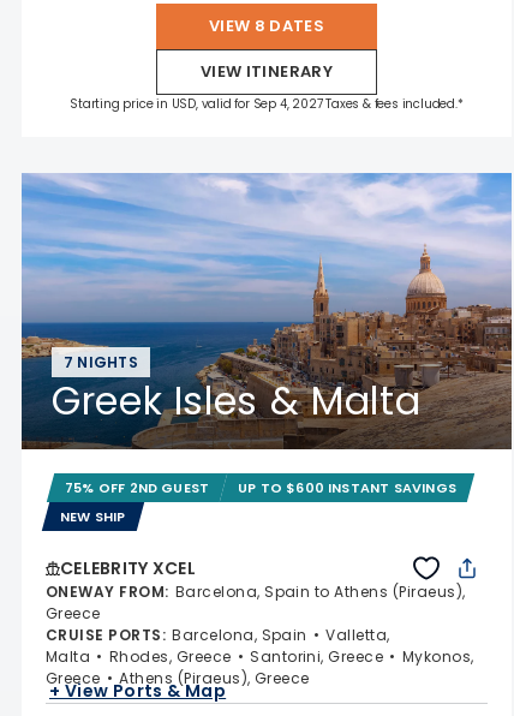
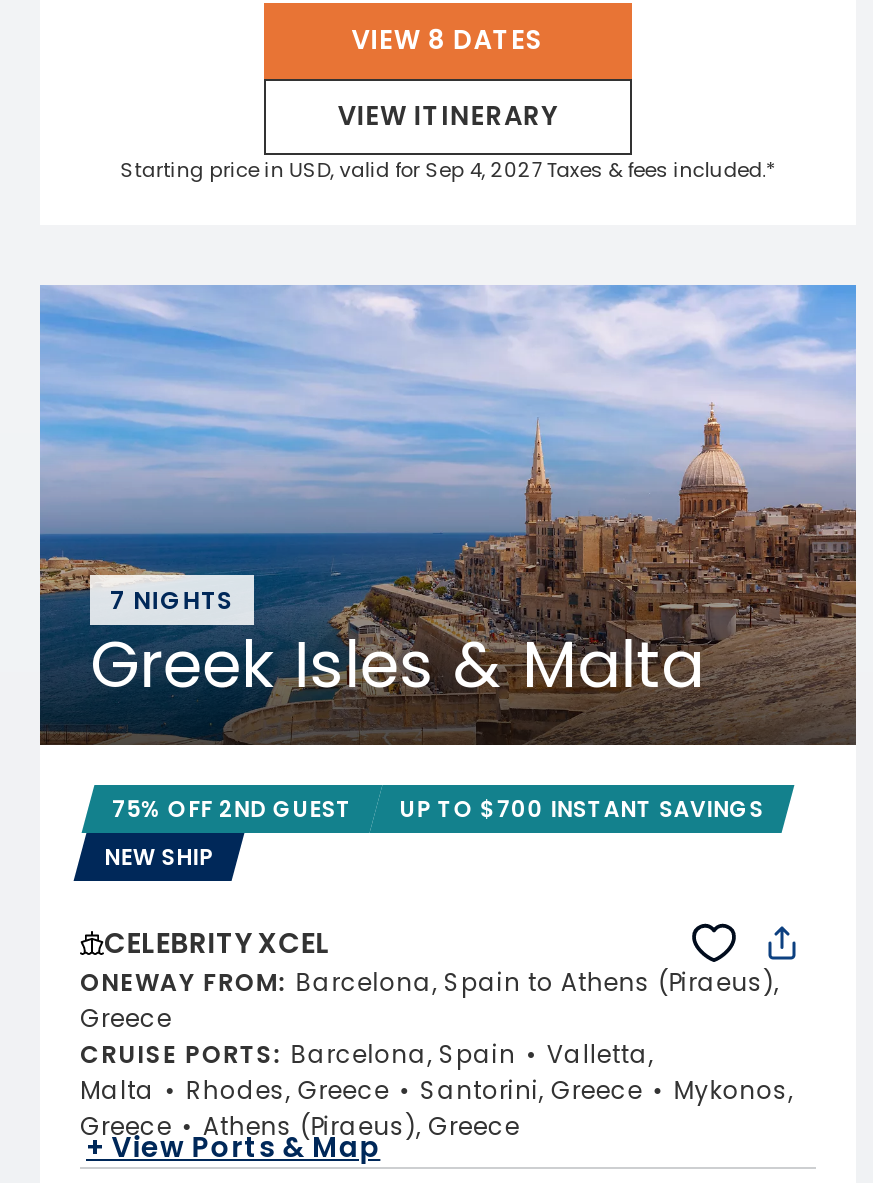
- UP TO $600 INSTANT SAVINGS
+ UP TO $700 INSTANT SAVINGS
